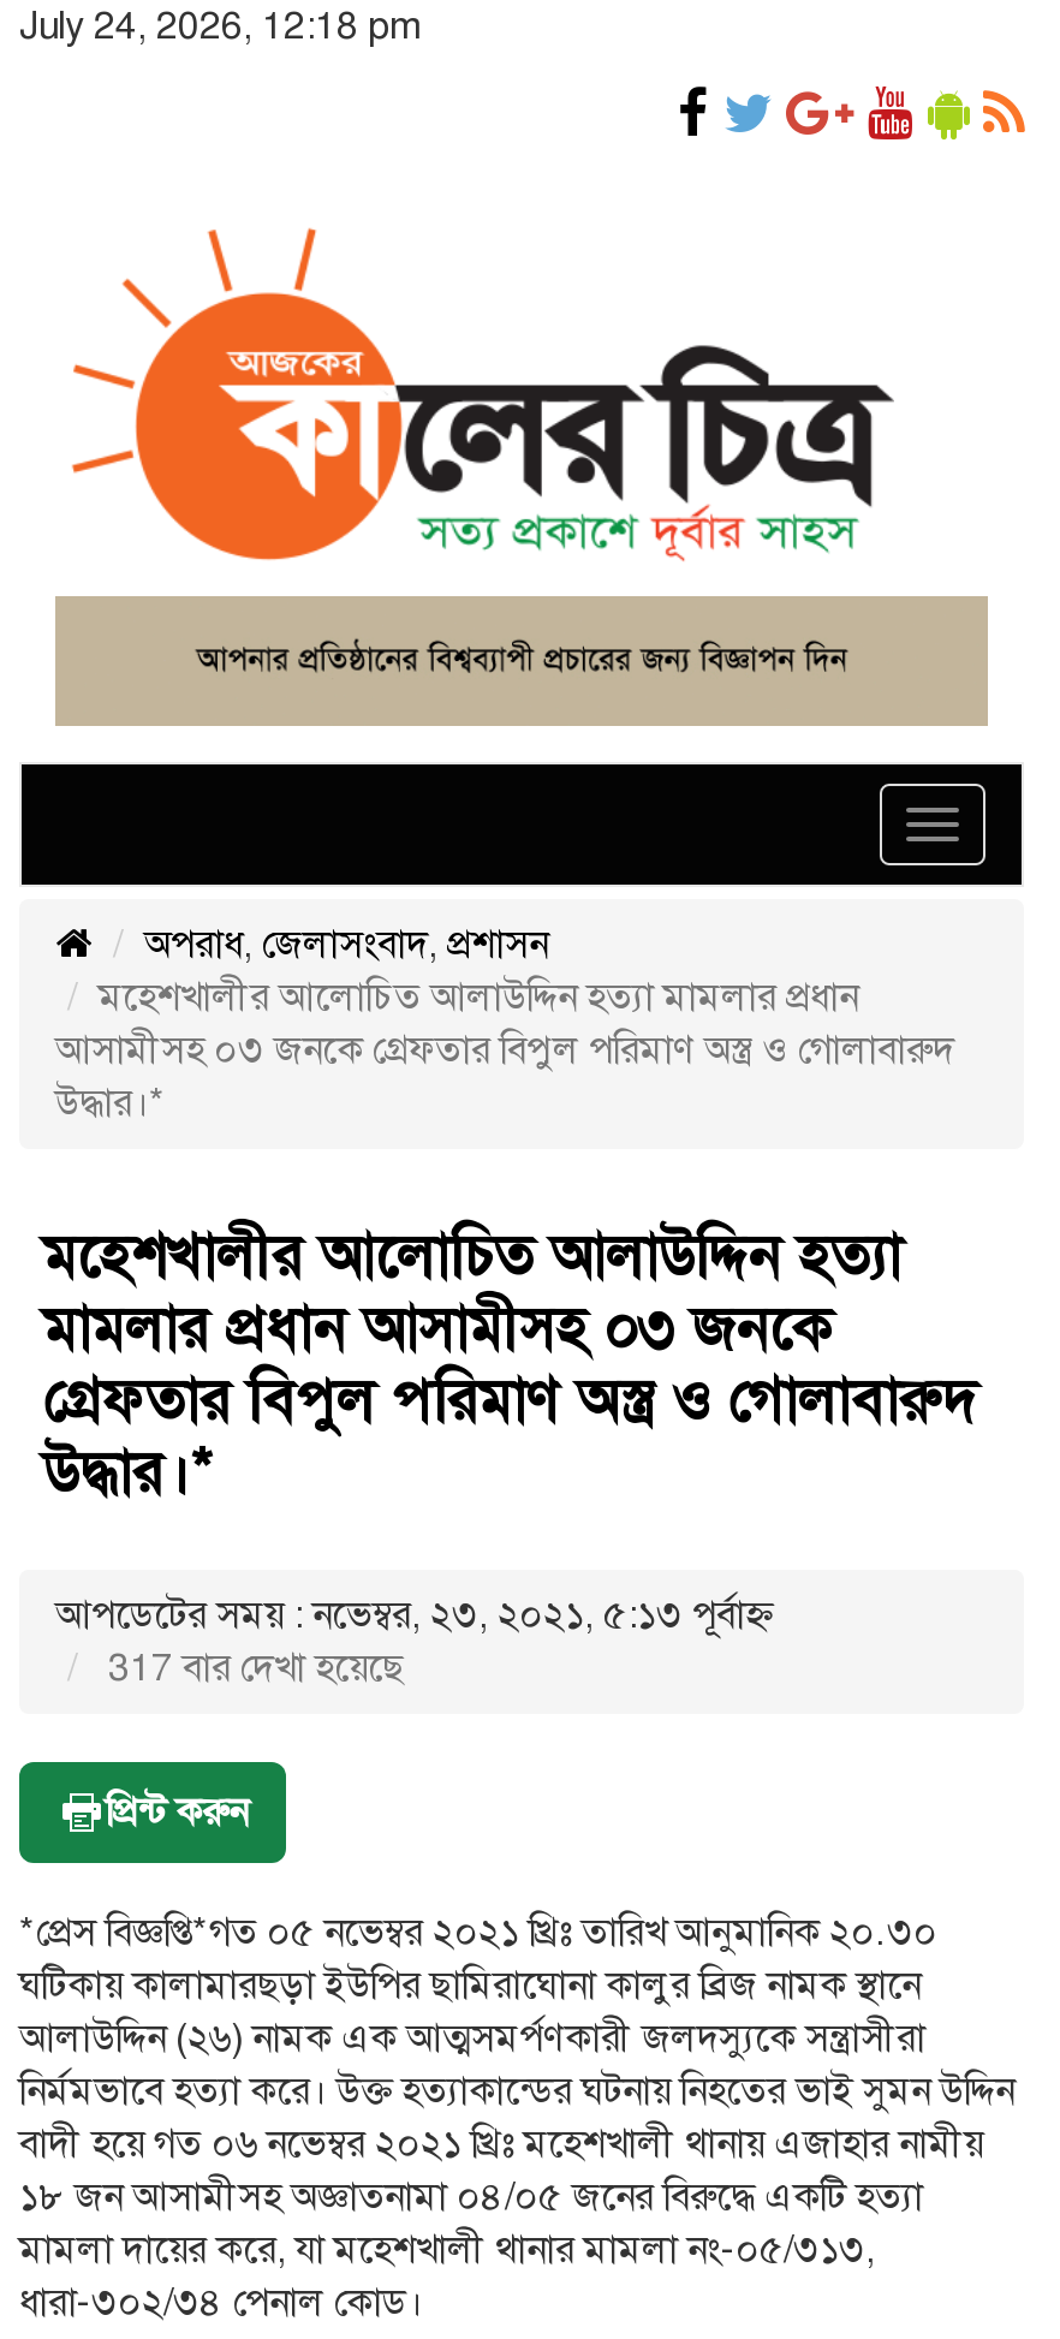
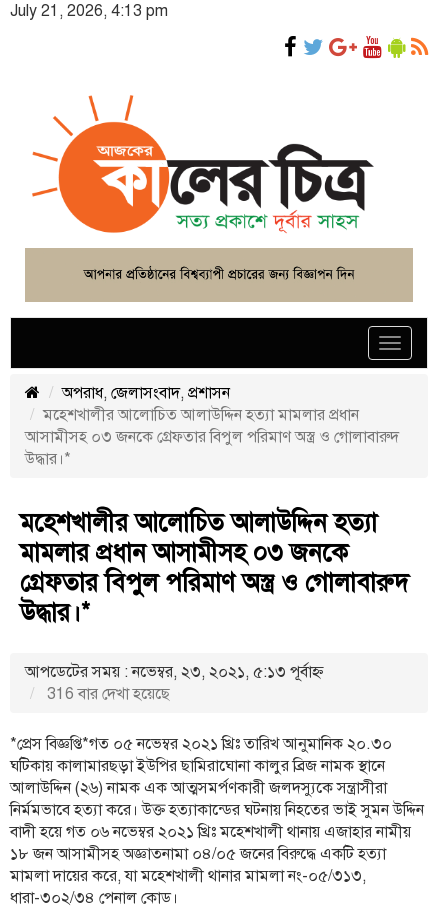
- July 24, 2026, 12:18 pm
+ July 21, 2026, 4:13 pm

- 317 বার দেখা হয়েছে
- প্রিন্ট করুন
+ 316 বার দেখা হয়েছে
